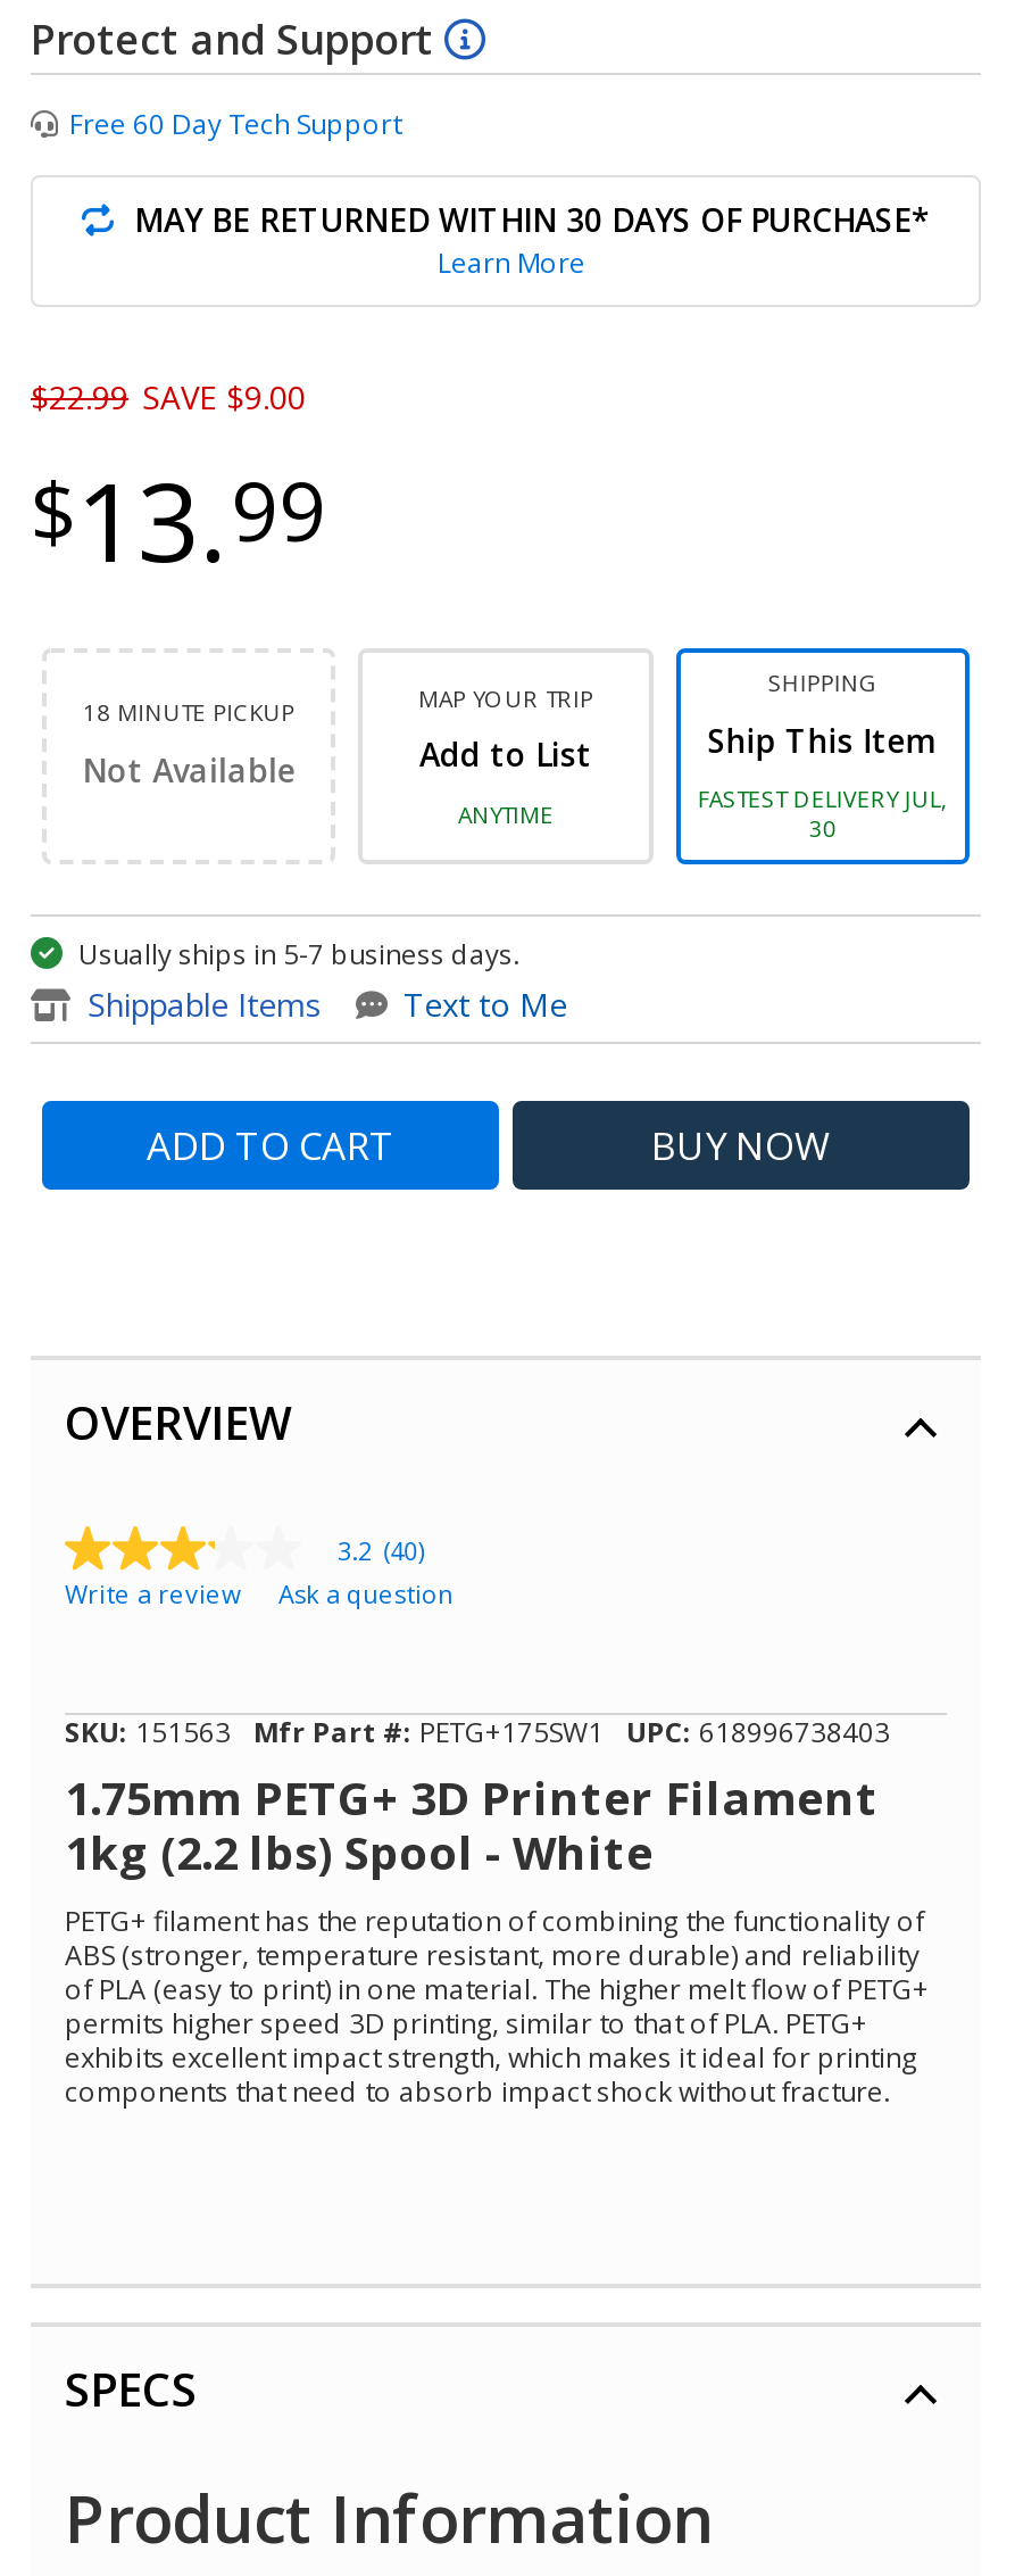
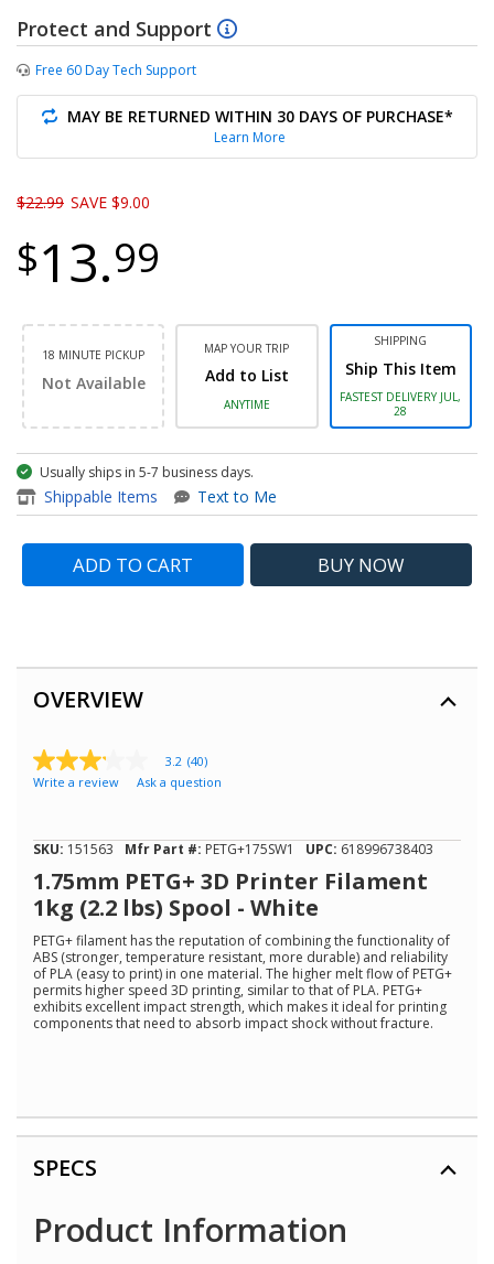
- 30
+ 28
